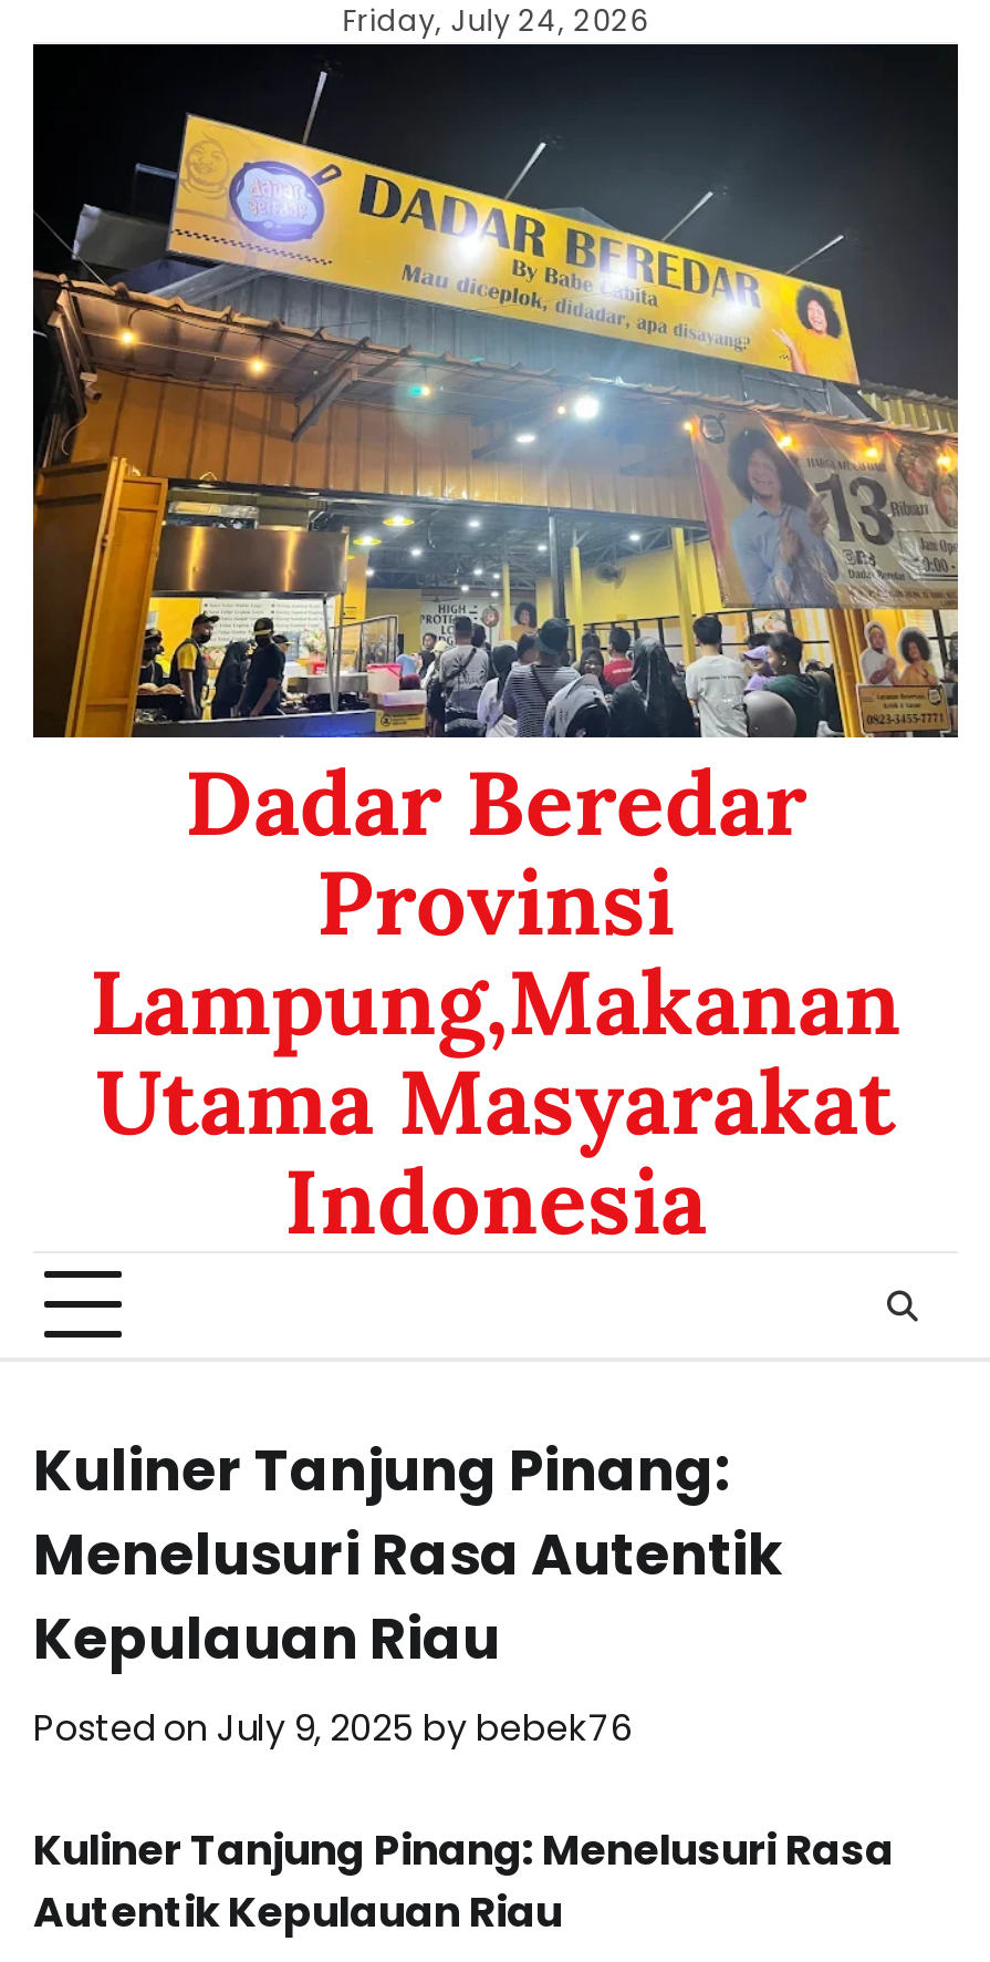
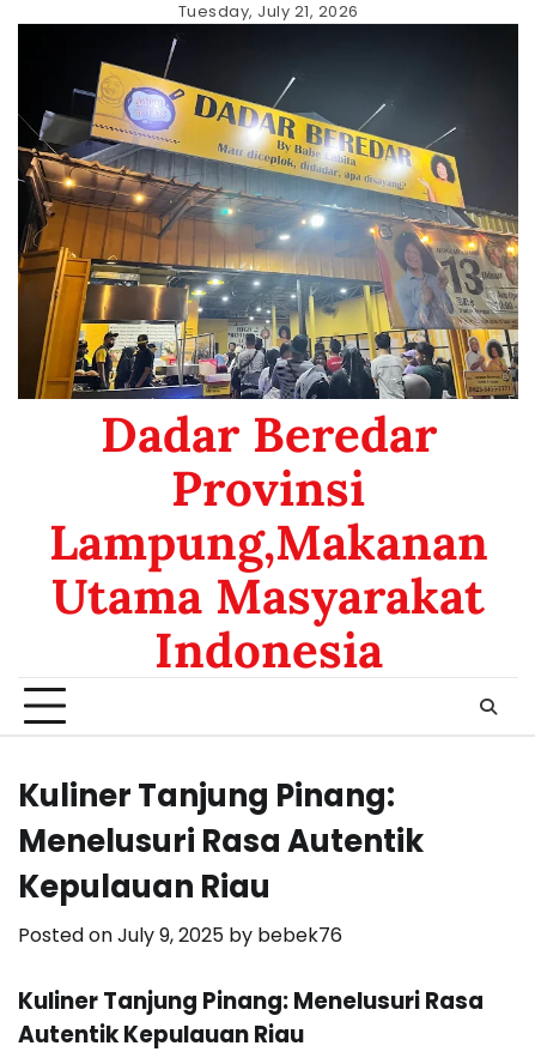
- Friday, July 24, 2026
+ Tuesday, July 21, 2026
